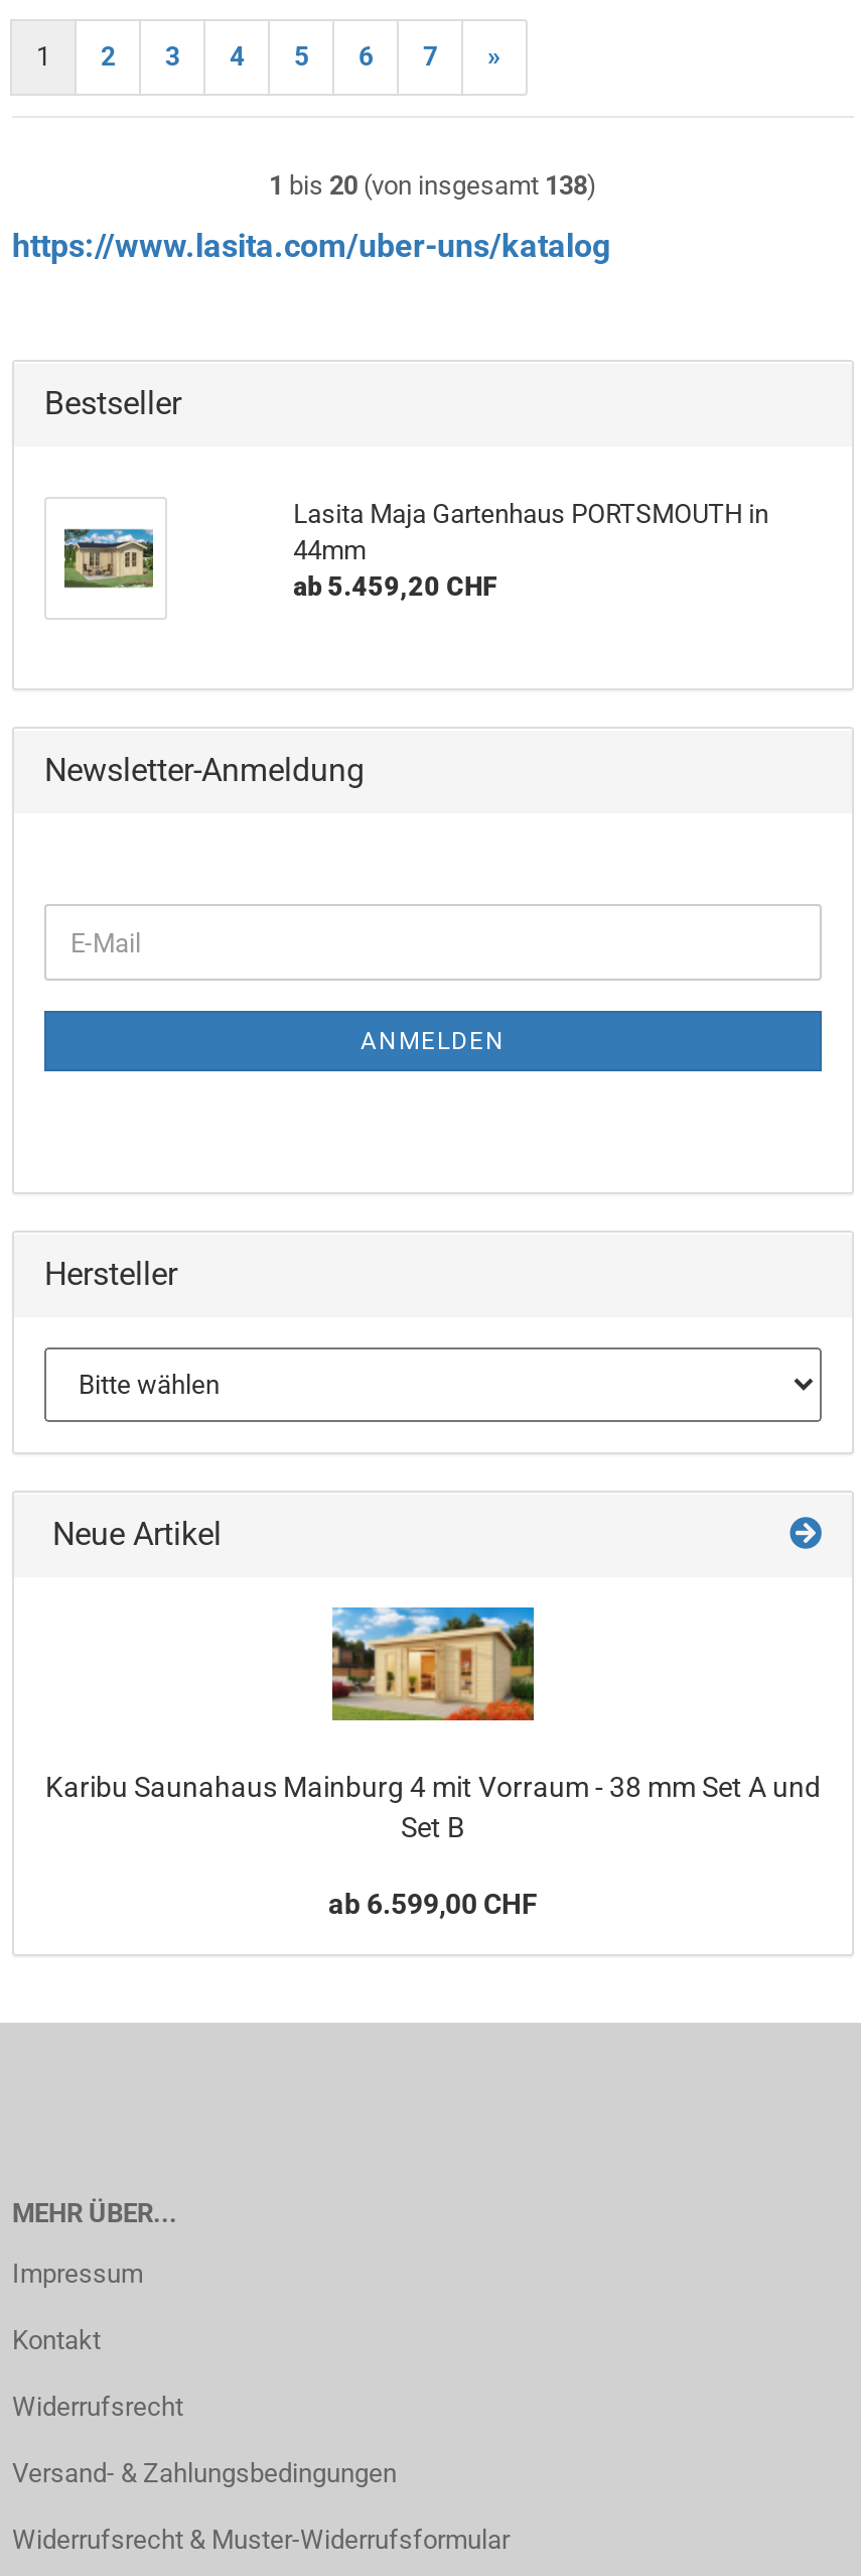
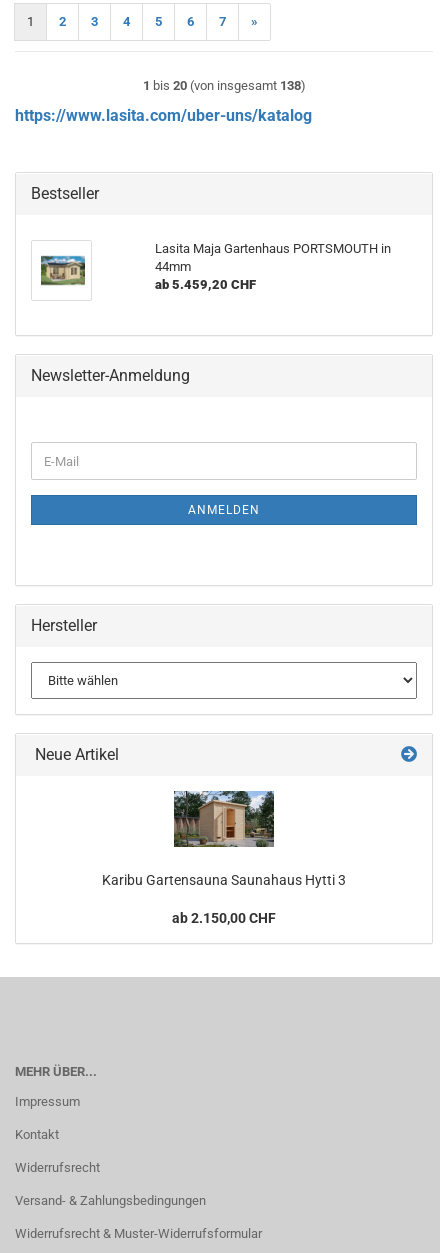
- [image]
- Karibu Saunahaus Mainburg 4 mit Vorraum - 38 mm Set A und
- Set B
+ [image]
+ Karibu Gartensauna Saunahaus Hytti 3

- ab 6.599,00 CHF
+ ab 2.150,00 CHF
